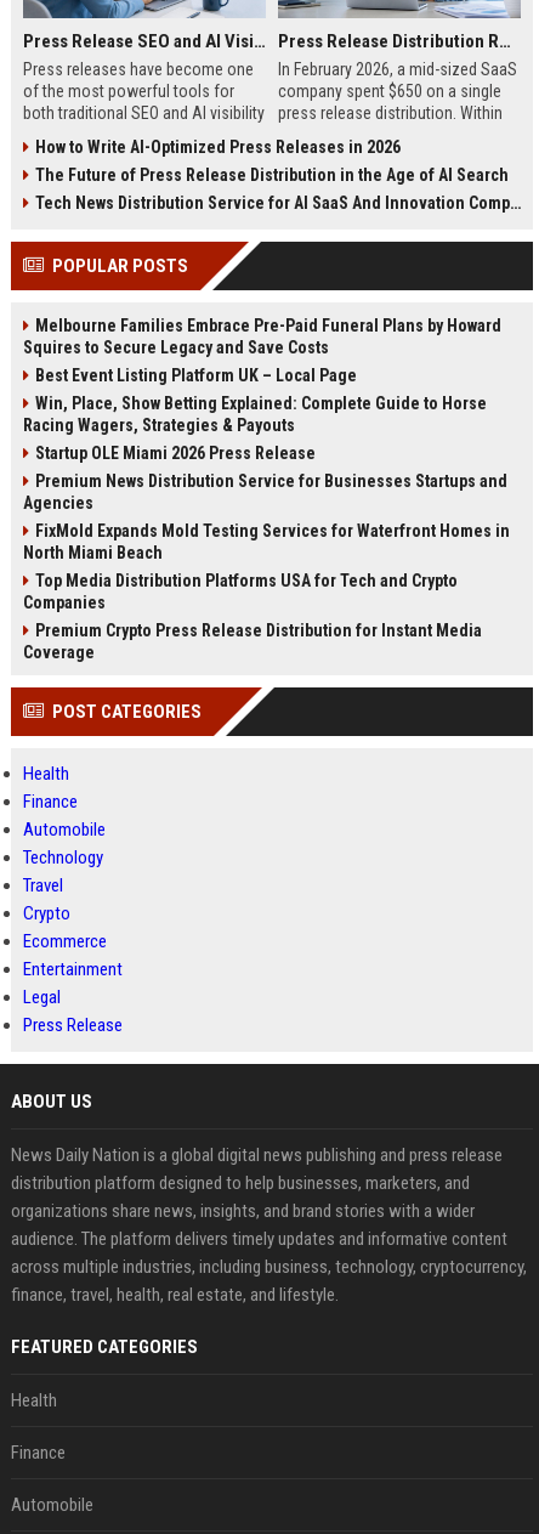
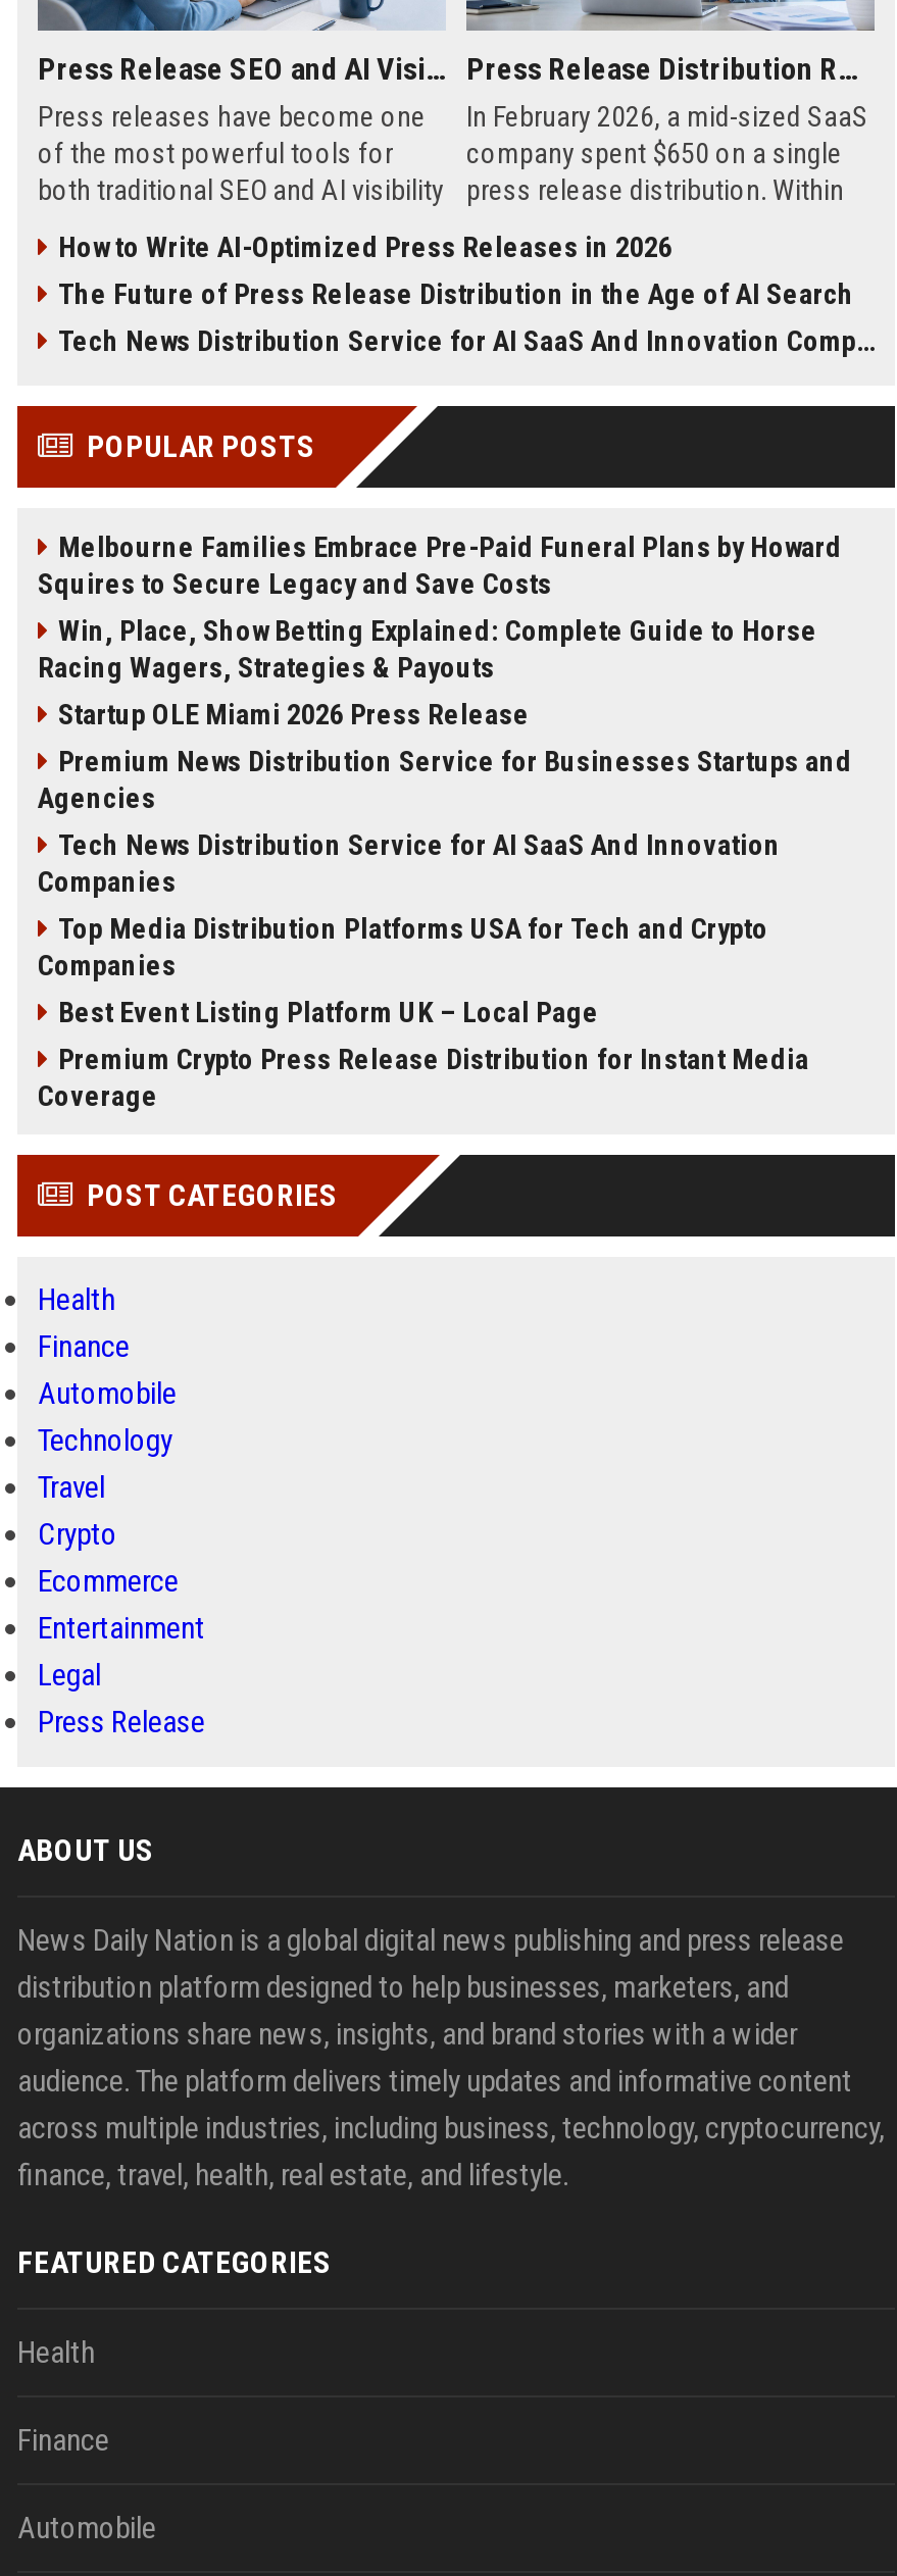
moved down: Best Event Listing Platform UK – Local Page

moved up: Win, Place, Show Betting Explained: Complete Guide to Horse | Racing Wagers, Strategies & Payouts | Startup OLE Miami 2026 Press Release | Premium News Distribution Service for Businesses Startups and | Agencies

- FixMold Expands Mold Testing Services for Waterfront Homes in
- North Miami Beach
+ Tech News Distribution Service for AI SaaS And Innovation
+ Companies

moved up: Top Media Distribution Platforms USA for Tech and Crypto | Companies
